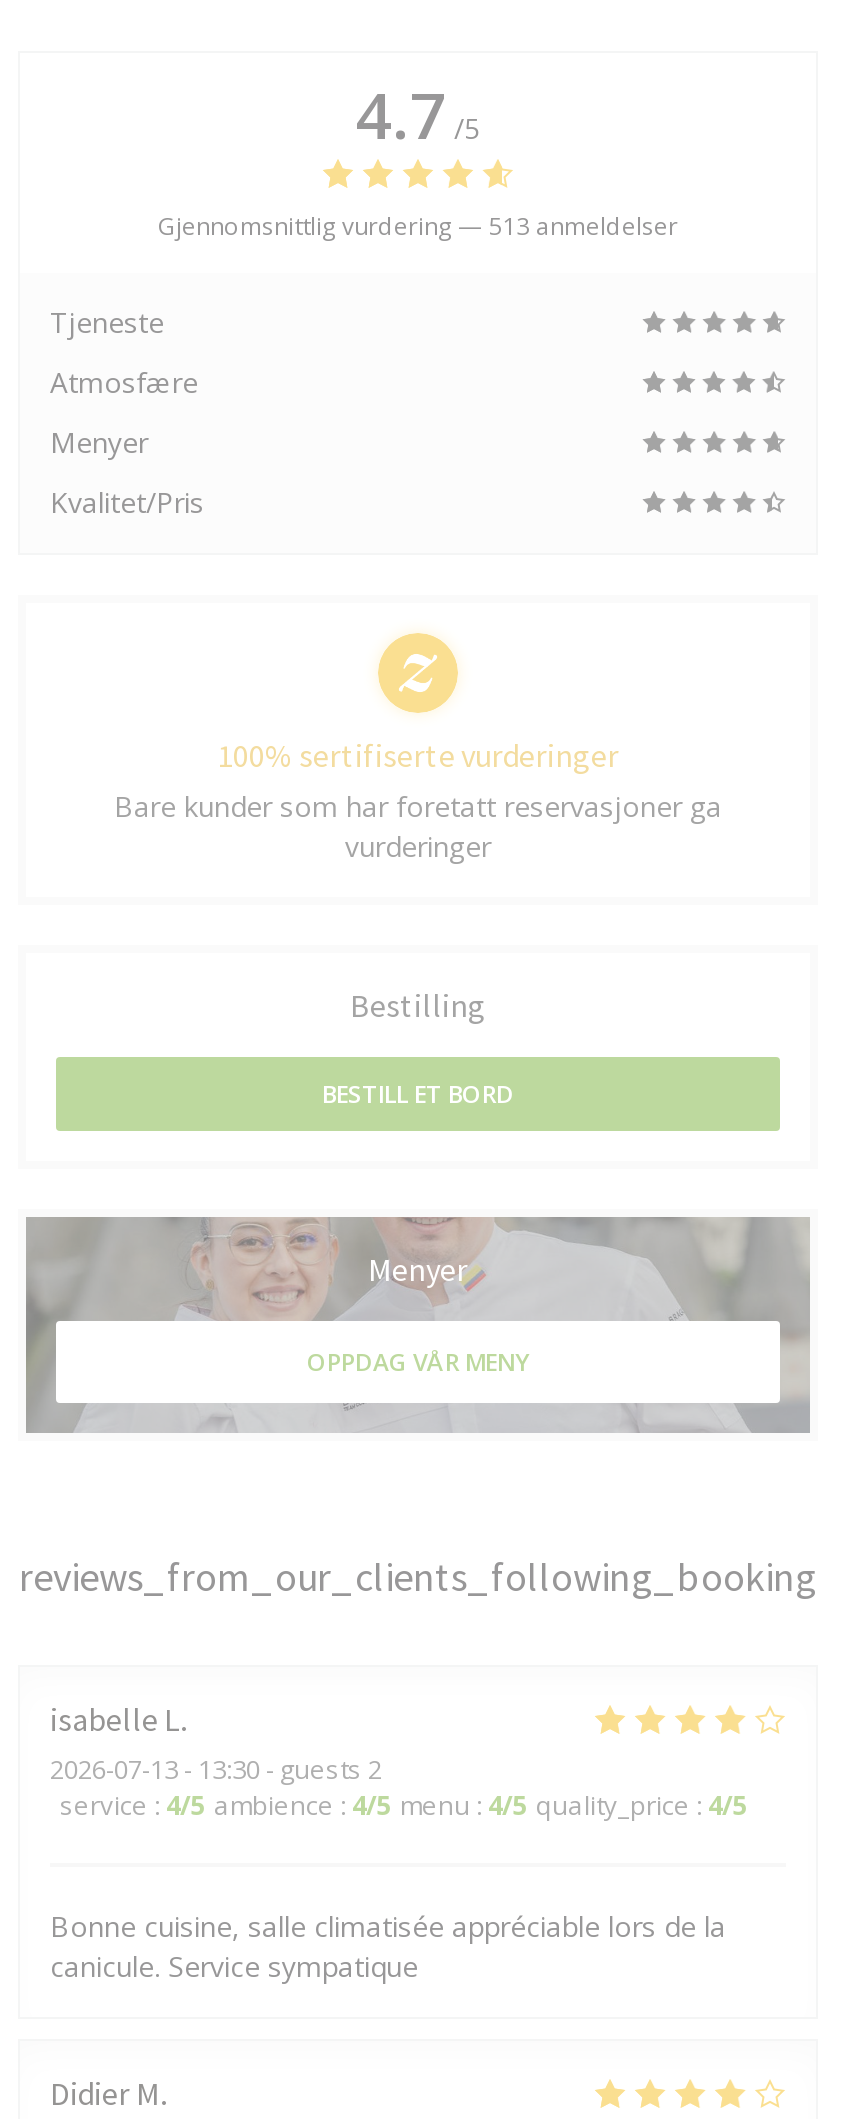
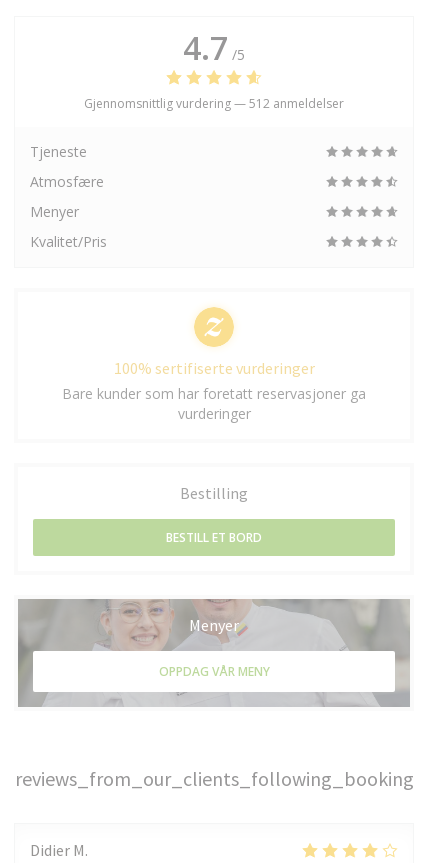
- Gjennomsnittlig vurdering — 513 anmeldelser
+ Gjennomsnittlig vurdering — 512 anmeldelser

- isabelle L
- 2026-07-13 - 13:30 - guests 2
- service: 4/5 ambience: 4/5 menu: 4/5 quality_price: 4/5
- Bonne cuisine, salle climatisée appréciable lors de la
- canicule. Service sympatique
